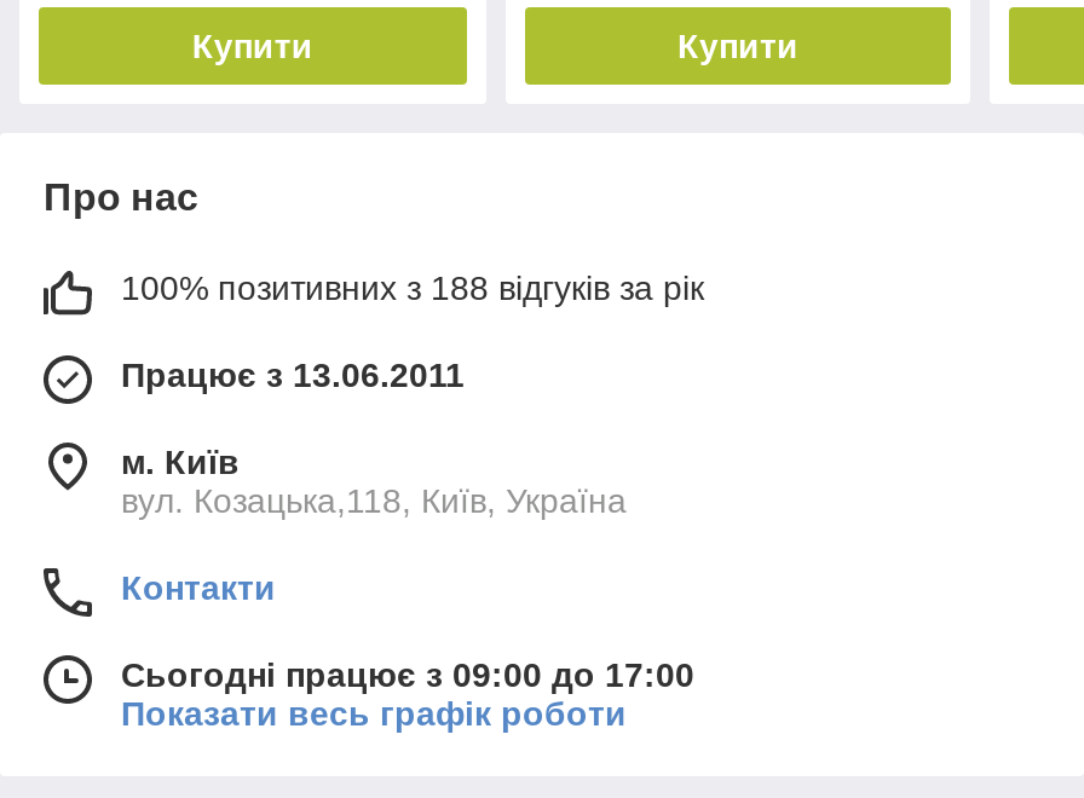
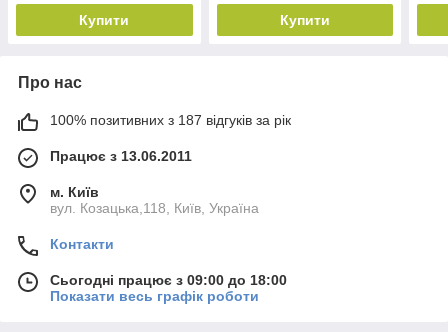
- 100% позитивних з 188 відгуків за рік
+ 100% позитивних з 187 відгуків за рік

- Сьогодні працює з 09:00 до 17:00
+ Сьогодні працює з 09:00 до 18:00
